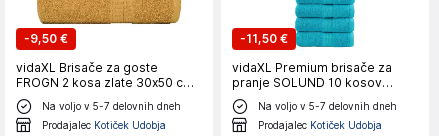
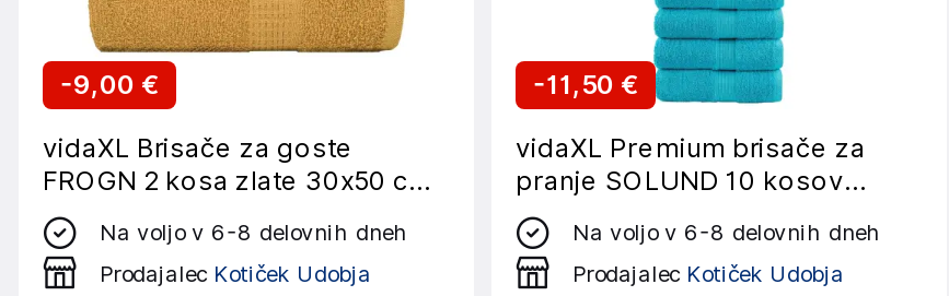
- -9,50 €
+ -9,00 €

- Na voljo v 5-7 delovnih dneh
+ Na voljo v 6-8 delovnih dneh

- Na voljo v 5-7 delovnih dneh
+ Na voljo v 6-8 delovnih dneh
